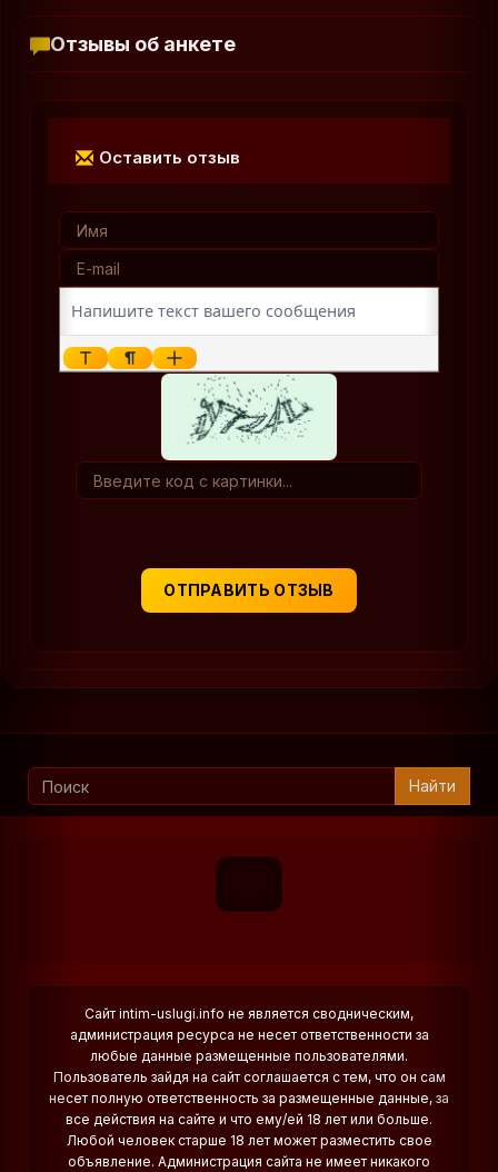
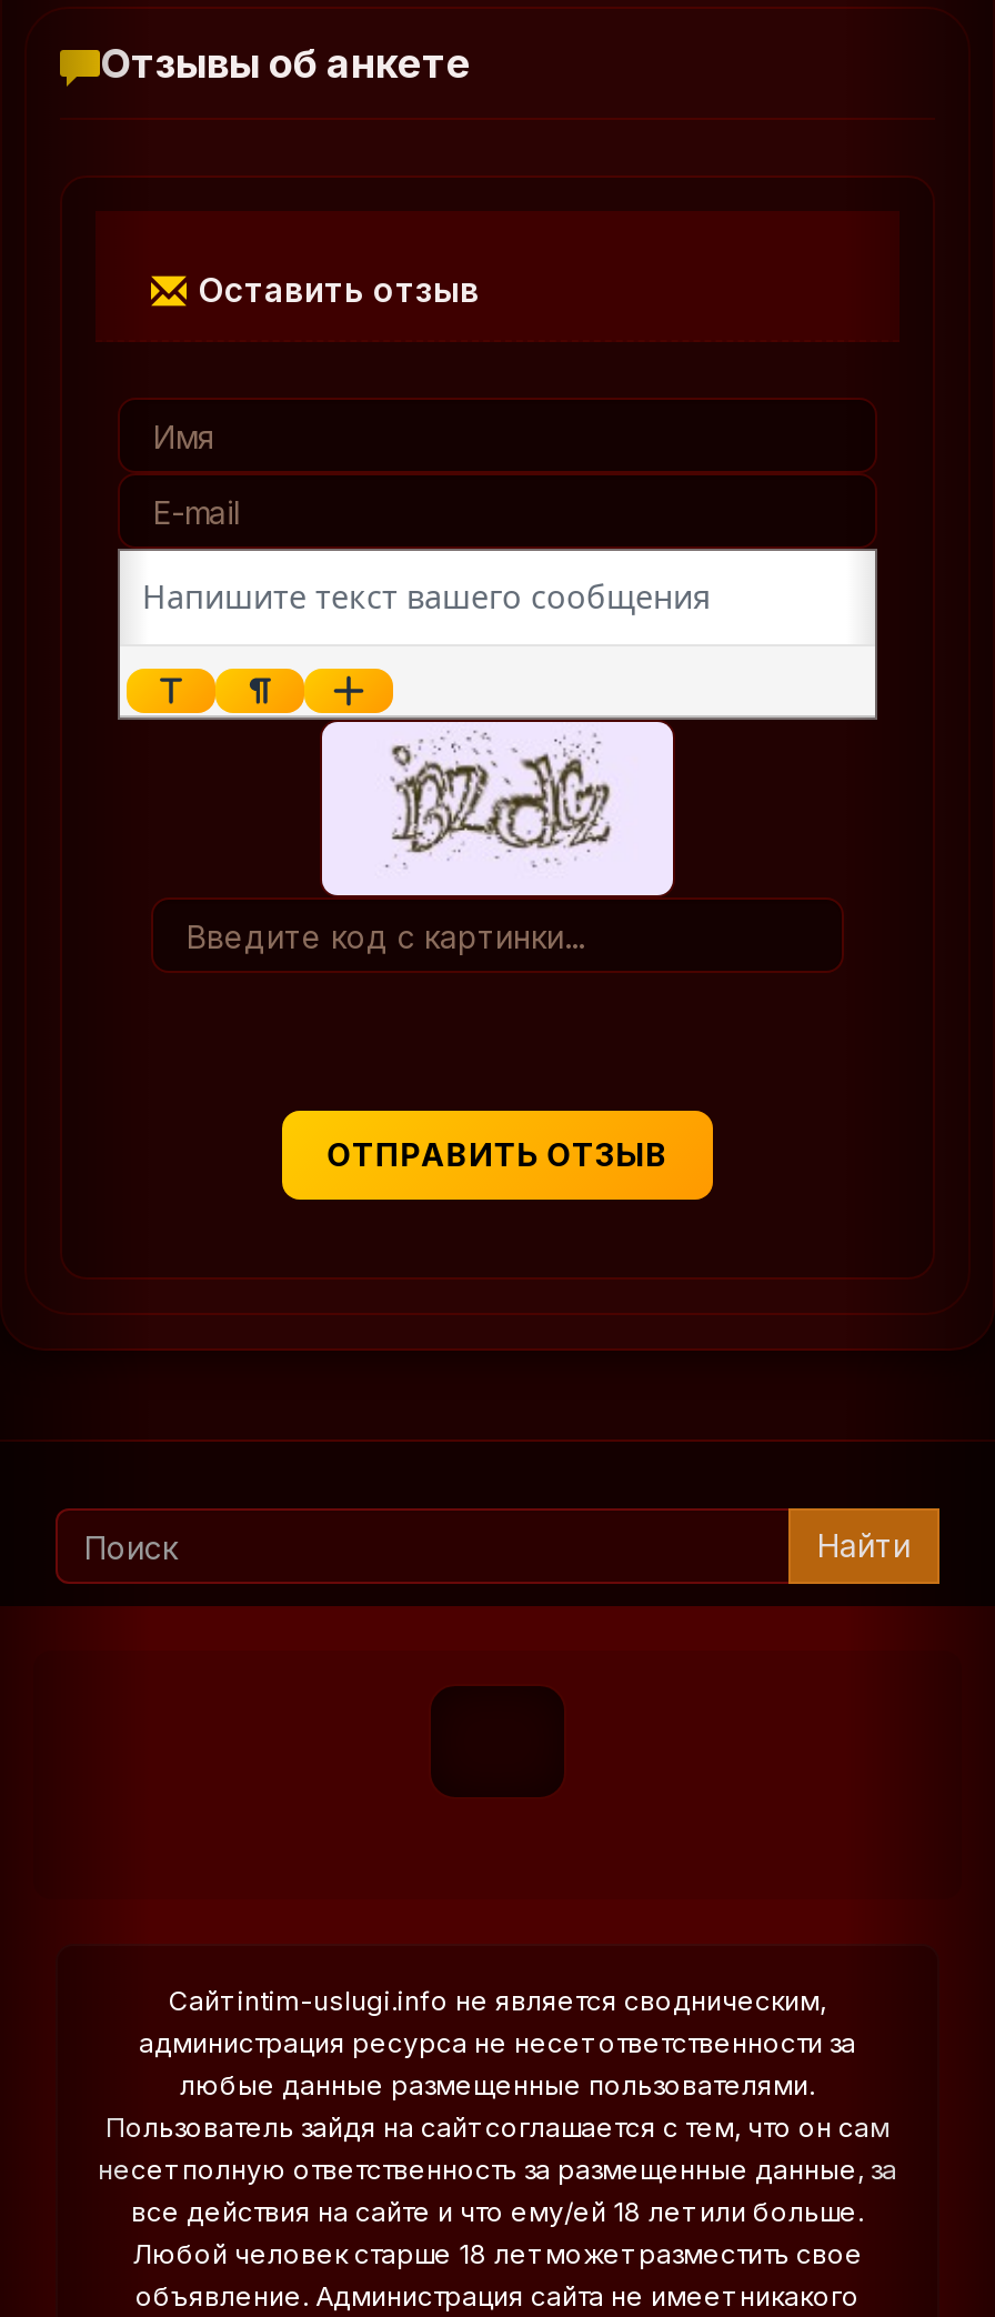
- [image]
+ [image]
